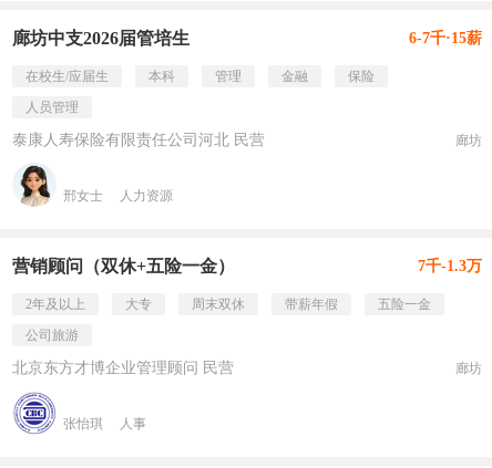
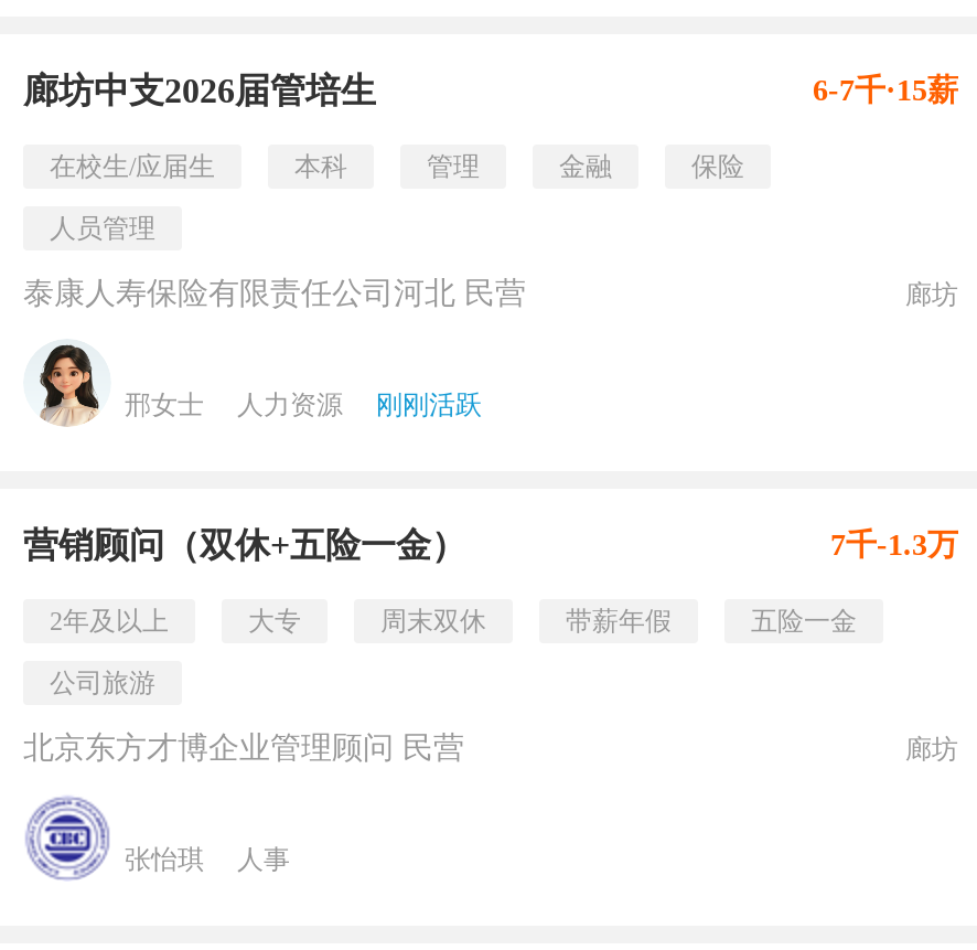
+ 刚刚活跃
